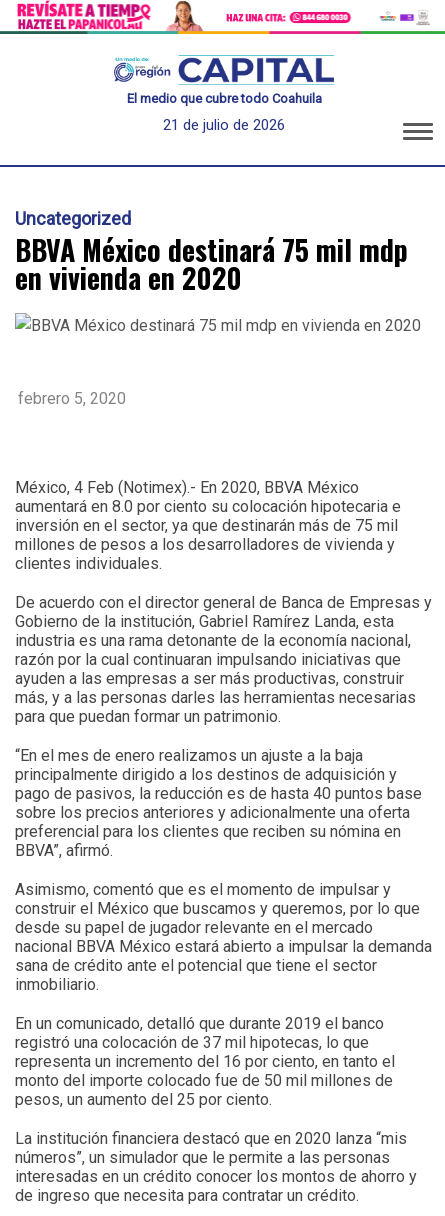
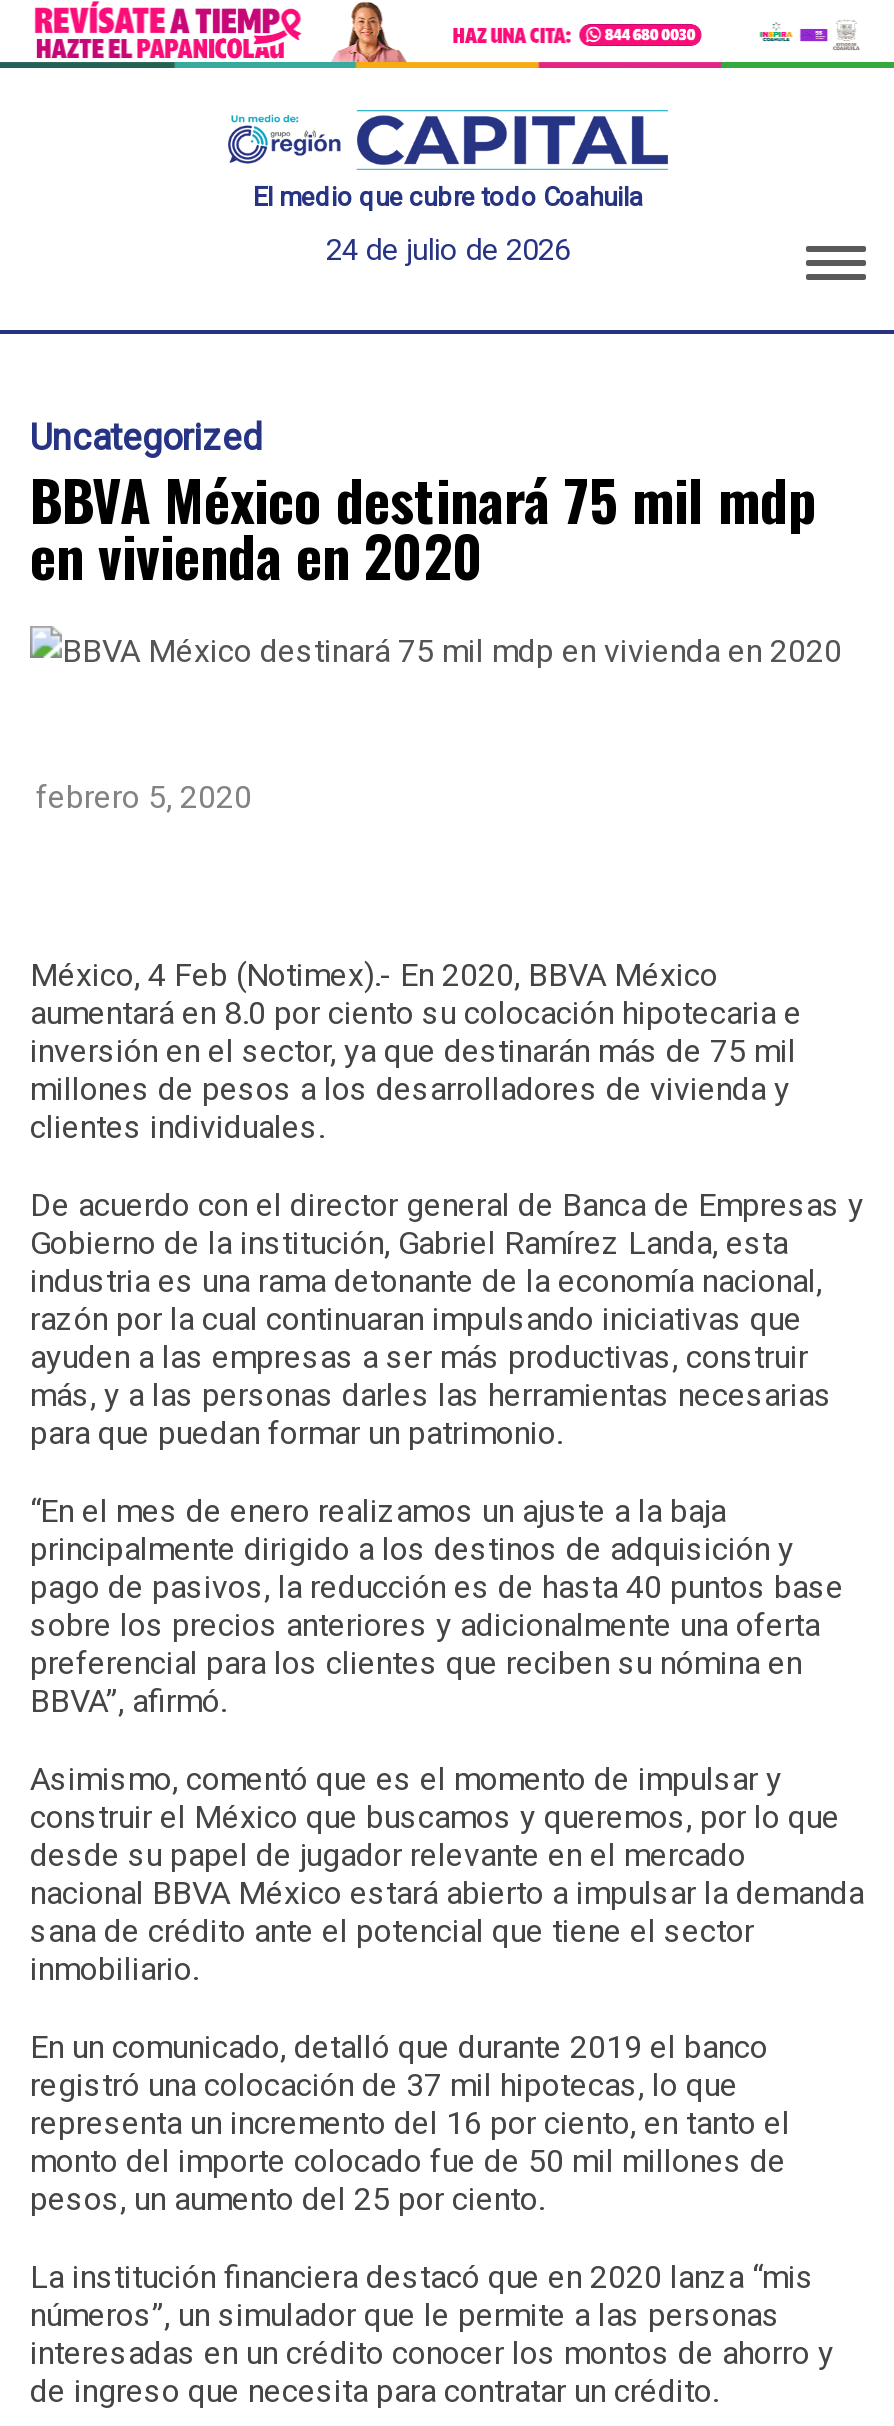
- 21 de julio de 2026
+ 24 de julio de 2026
